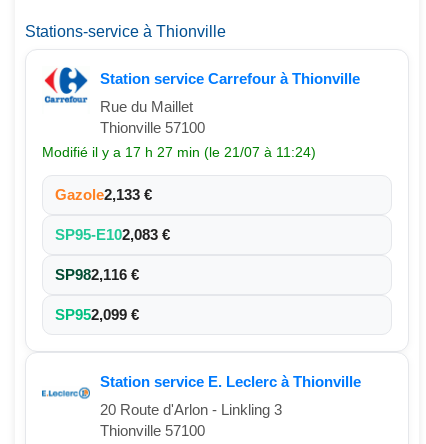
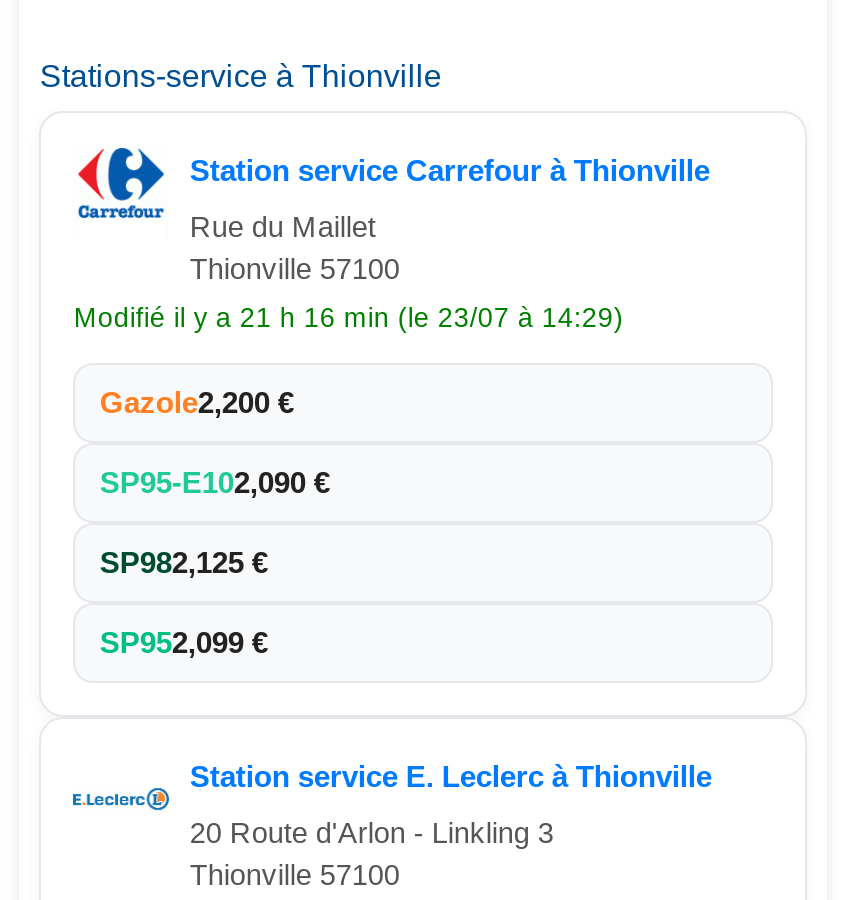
- Modifié il y a 17 h 27 min (le 21/07 à 11:24)
+ Modifié il y a 21 h 16 min (le 23/07 à 14:29)

- Gazole2,133 €
+ Gazole2,200 €

- SP95-E102,083 €
+ SP95-E102,090 €

- SP982,116 €
+ SP982,125 €
